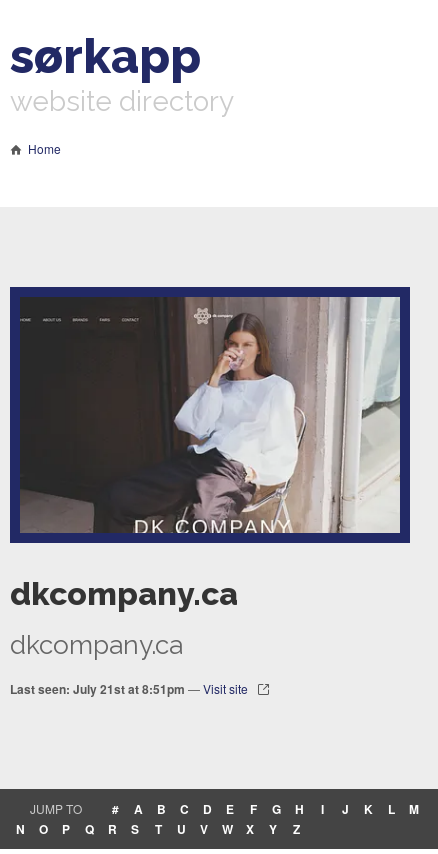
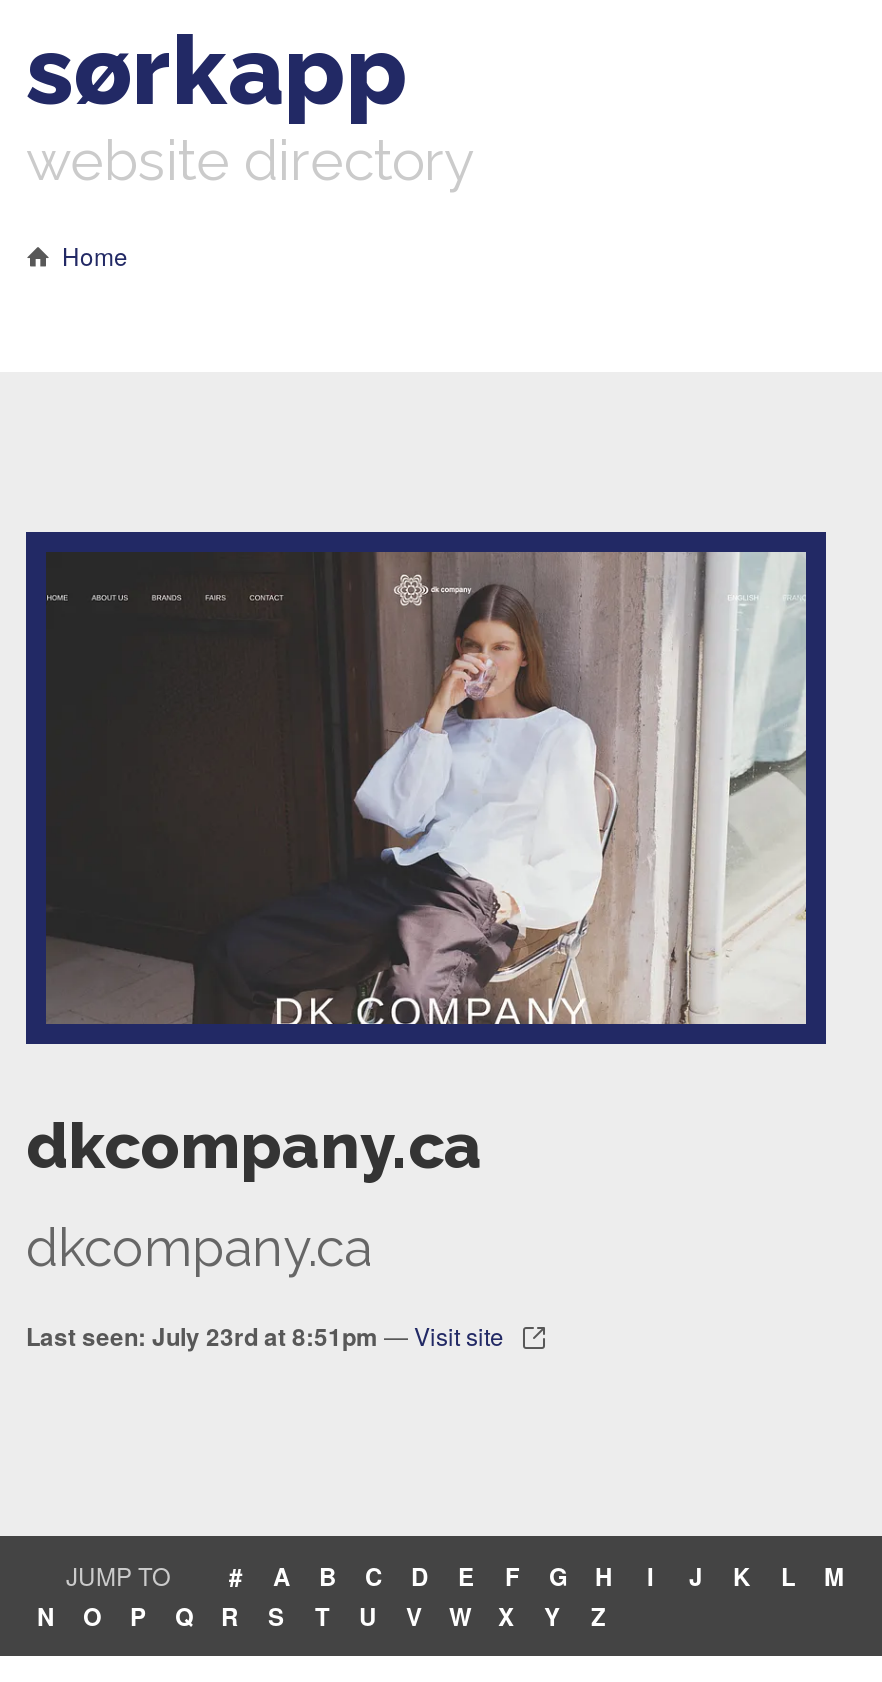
- Last seen: July 21st at 8:51pm — Visit site
+ Last seen: July 23rd at 8:51pm — Visit site
